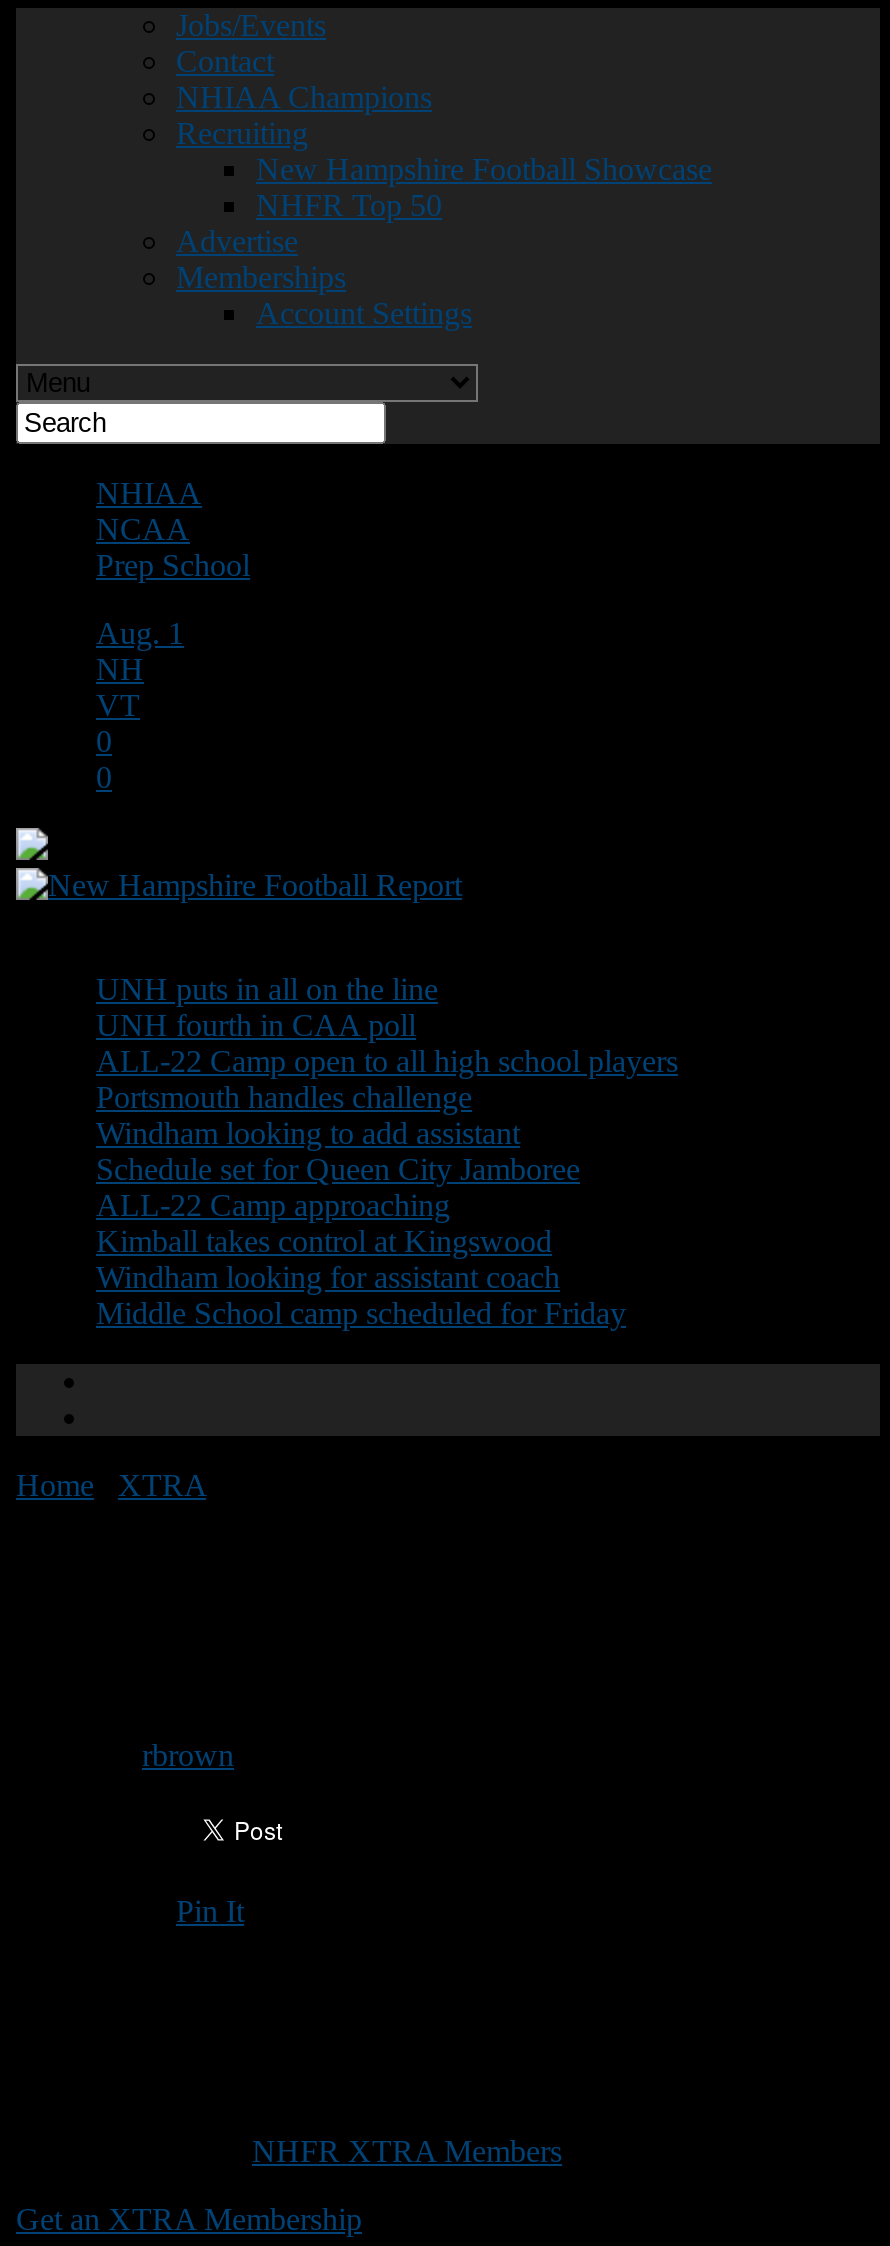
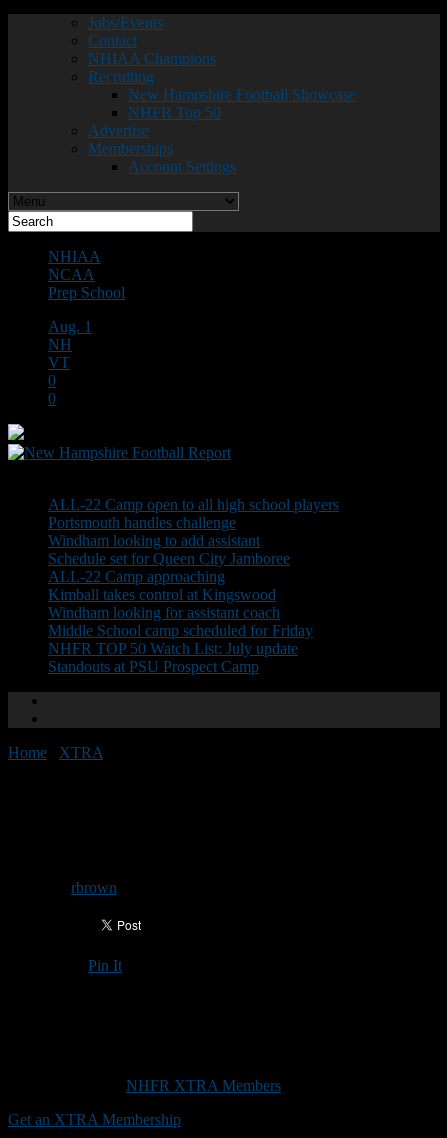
- UNH puts in all on the line
- UNH fourth in CAA poll

moved up: ALL-22 Camp open to all high school players | Portsmouth handles challenge | Windham looking to add assistant | Schedule set for Queen City Jamboree | ALL-22 Camp approaching | Kimball takes control at Kingswood | Windham looking for assistant coach | Middle School camp scheduled for Friday

+ NHFR TOP 50 Watch List: July update
+ Standouts at PSU Prospect Camp
